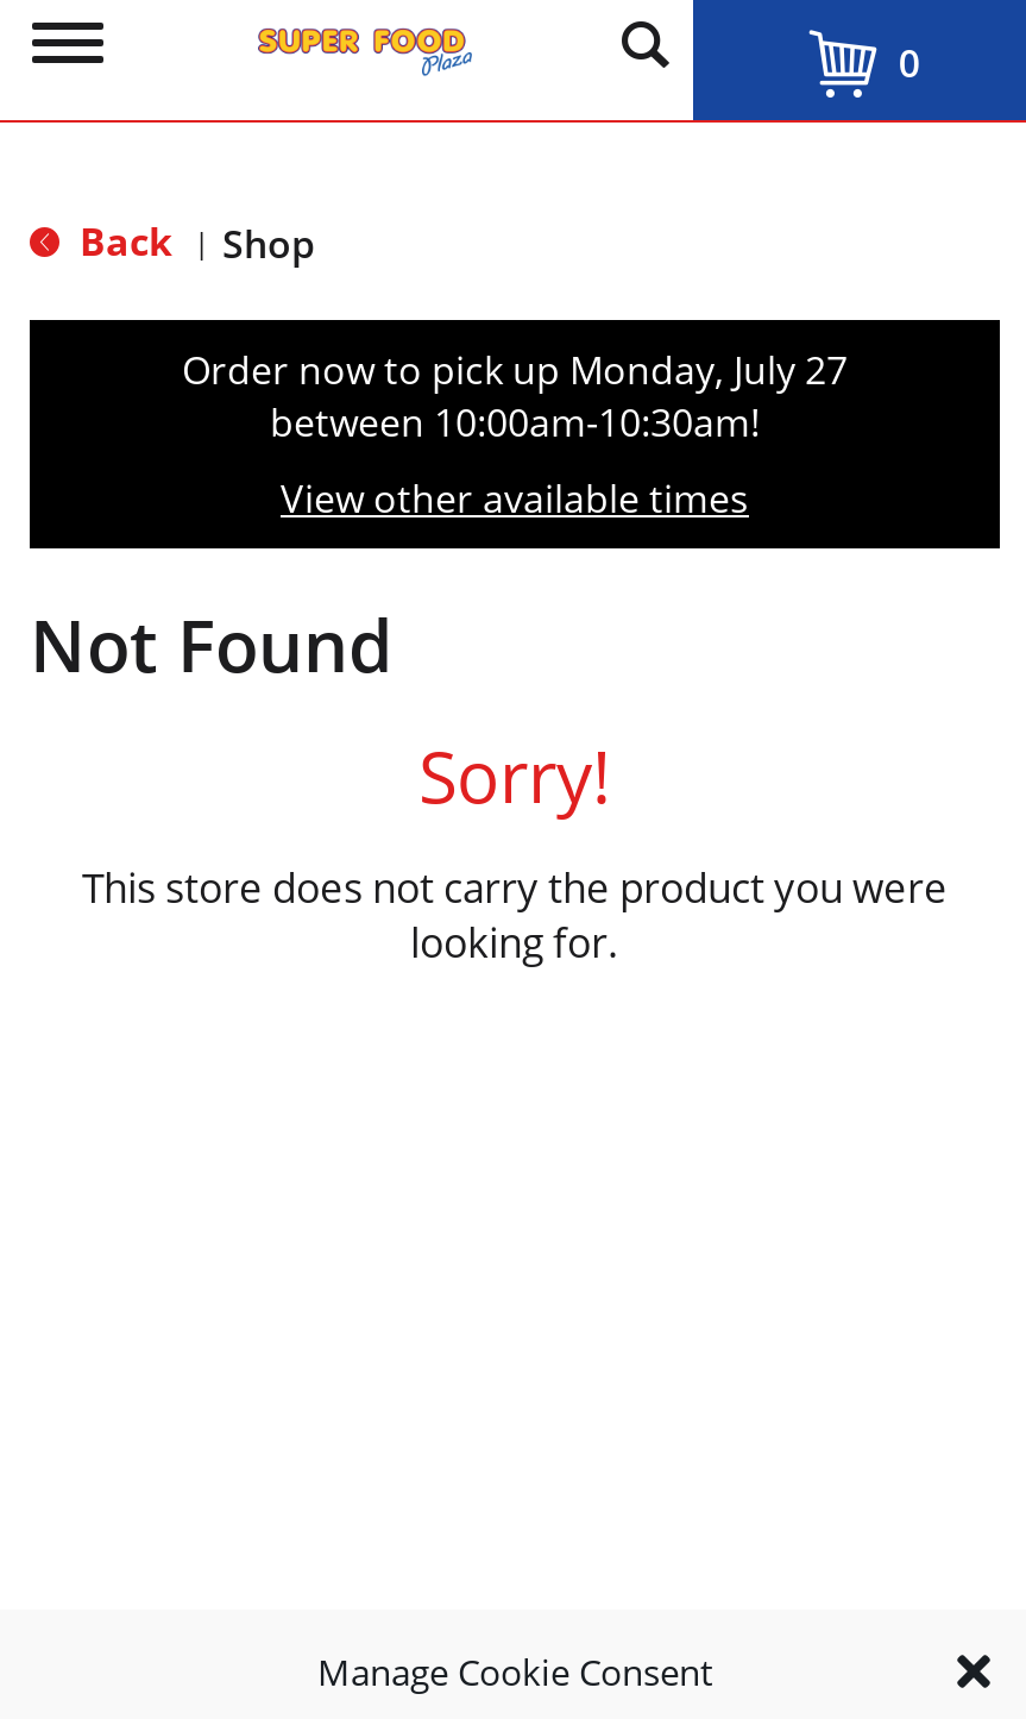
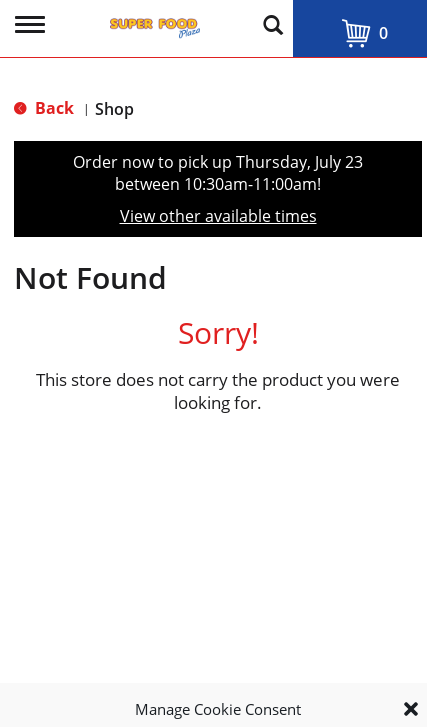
- Order now to pick up Monday, July 27
+ Order now to pick up Thursday, July 23

- between 10:00am-10:30am!
+ between 10:30am-11:00am!
